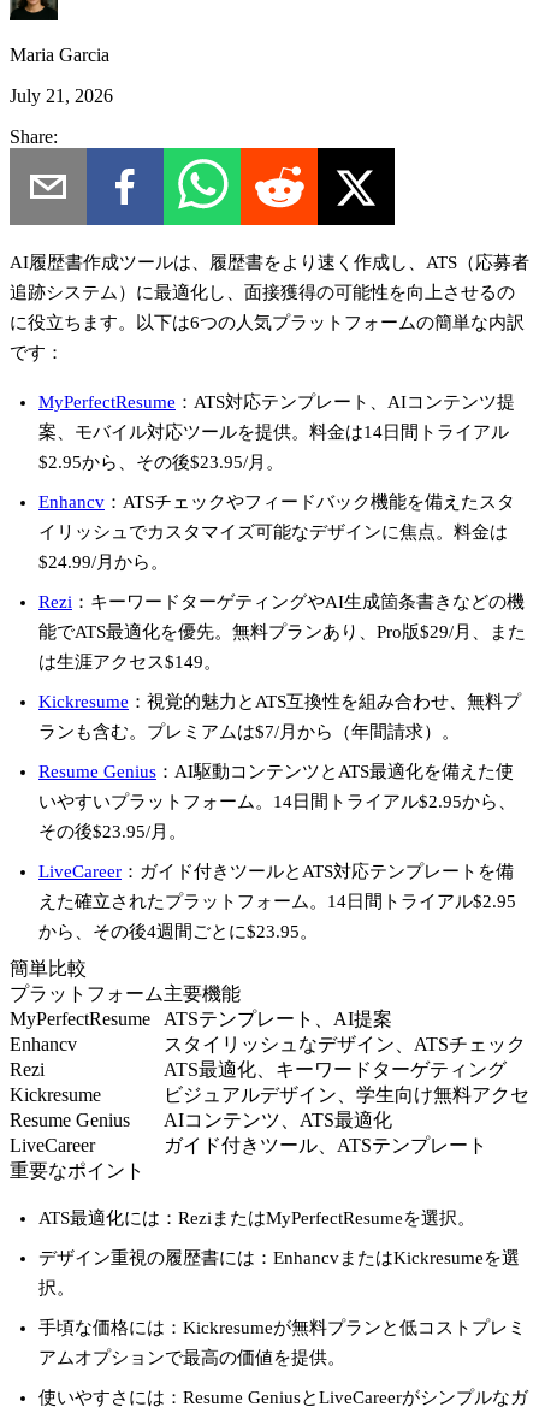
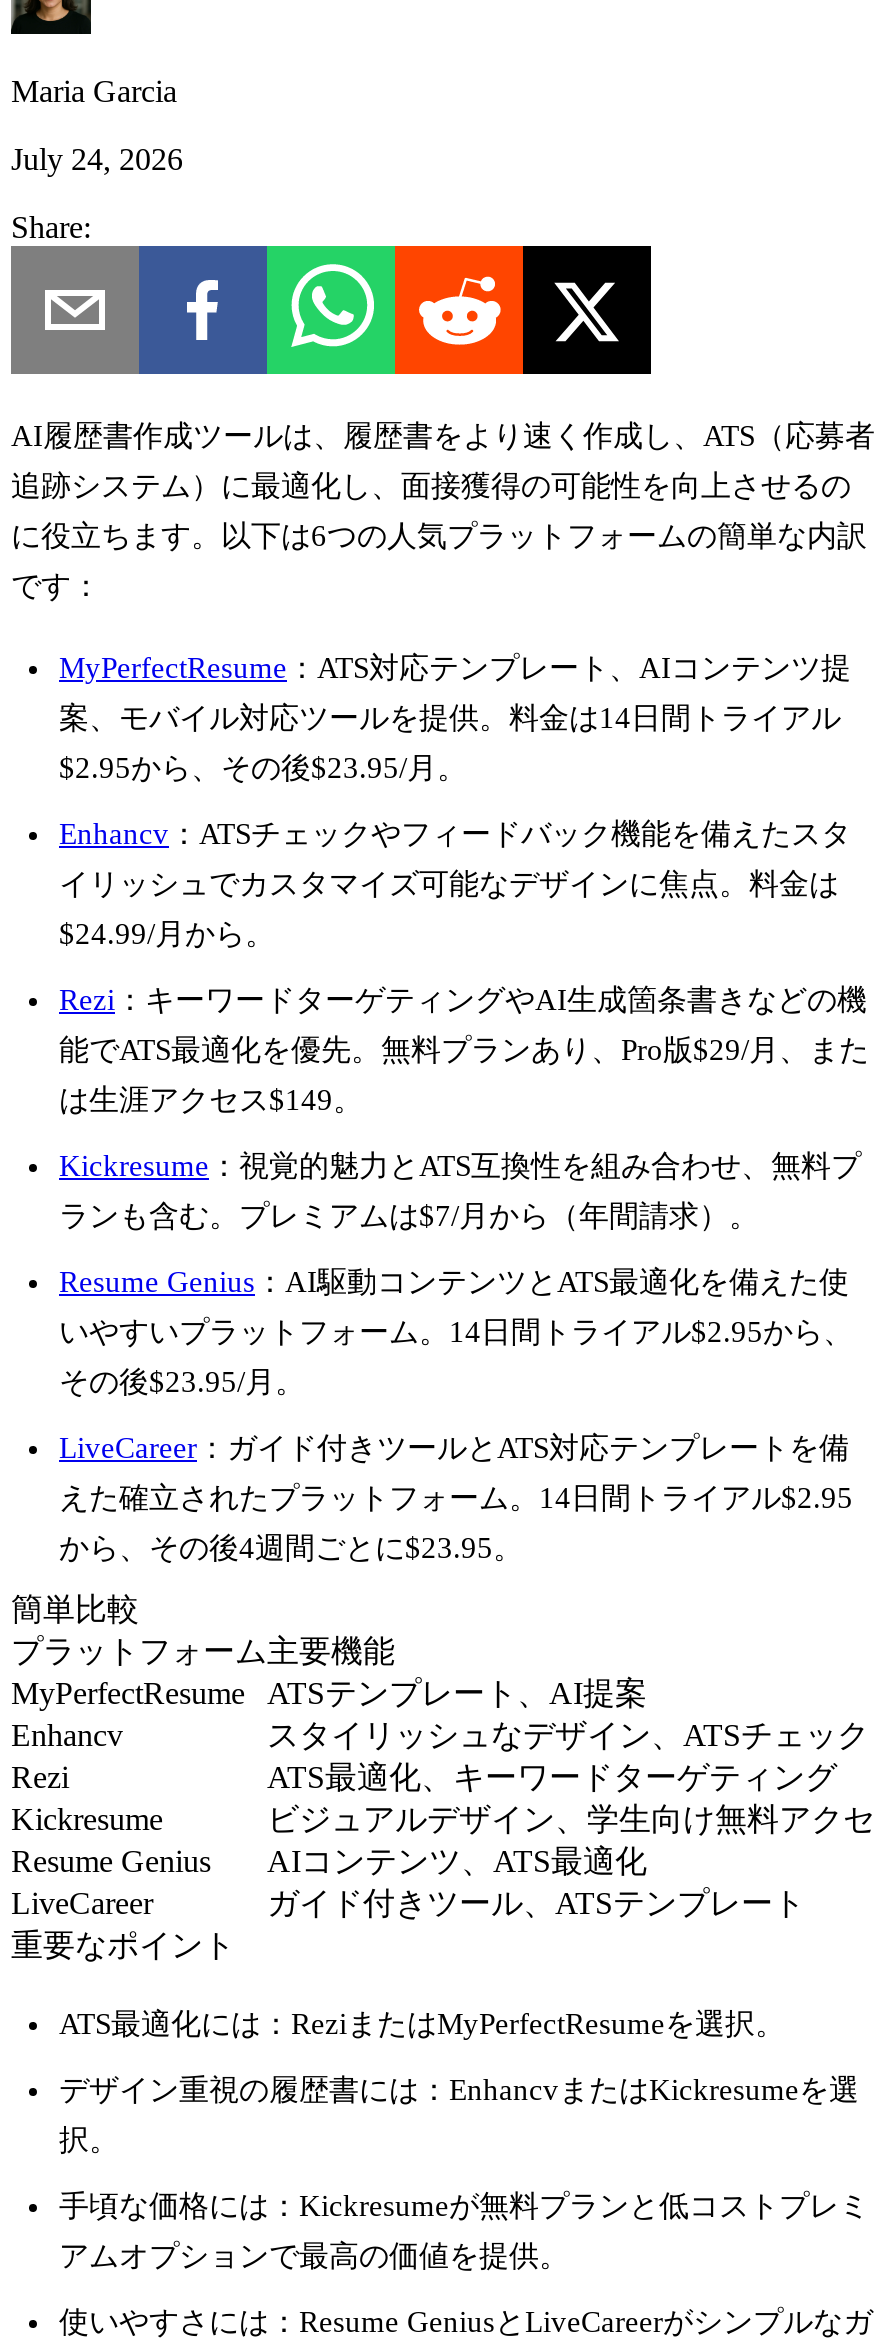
- July 21, 2026
+ July 24, 2026
